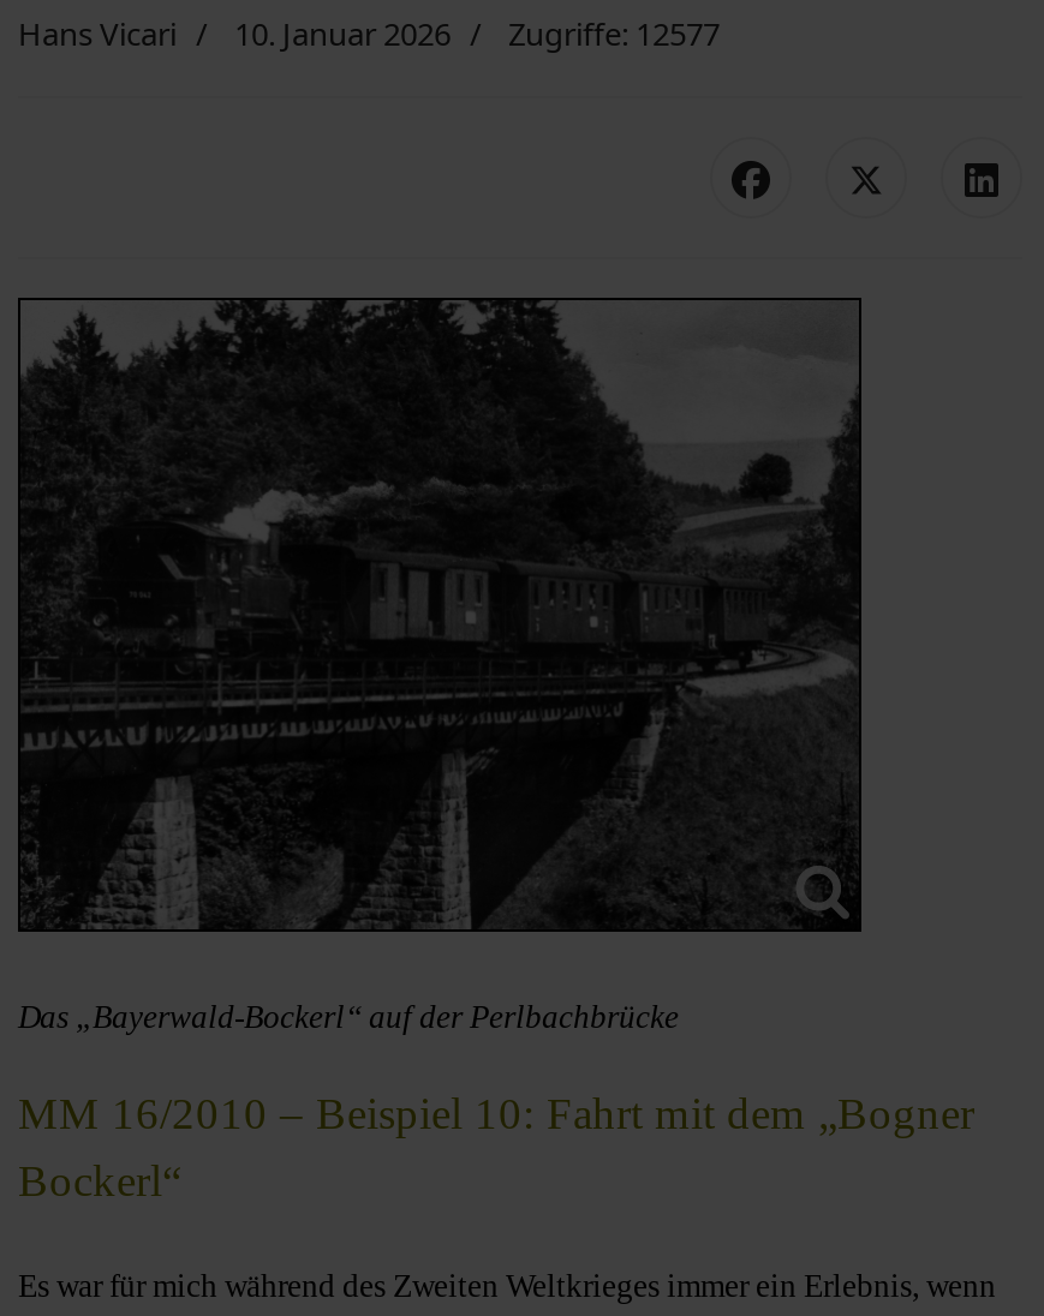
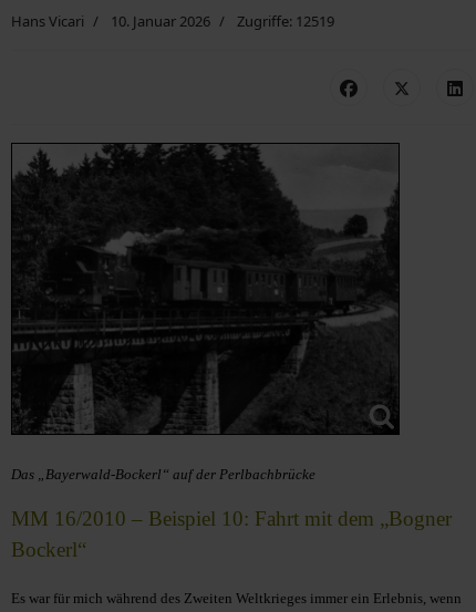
- Hans Vicari 10. Januar 2026 Zugriffe: 12577
+ Hans Vicari 10. Januar 2026 Zugriffe: 12519
